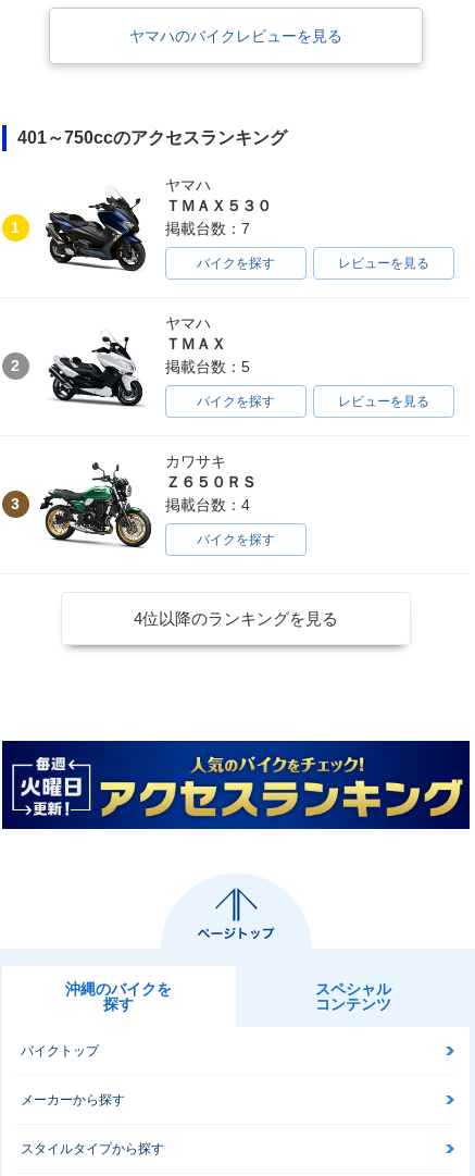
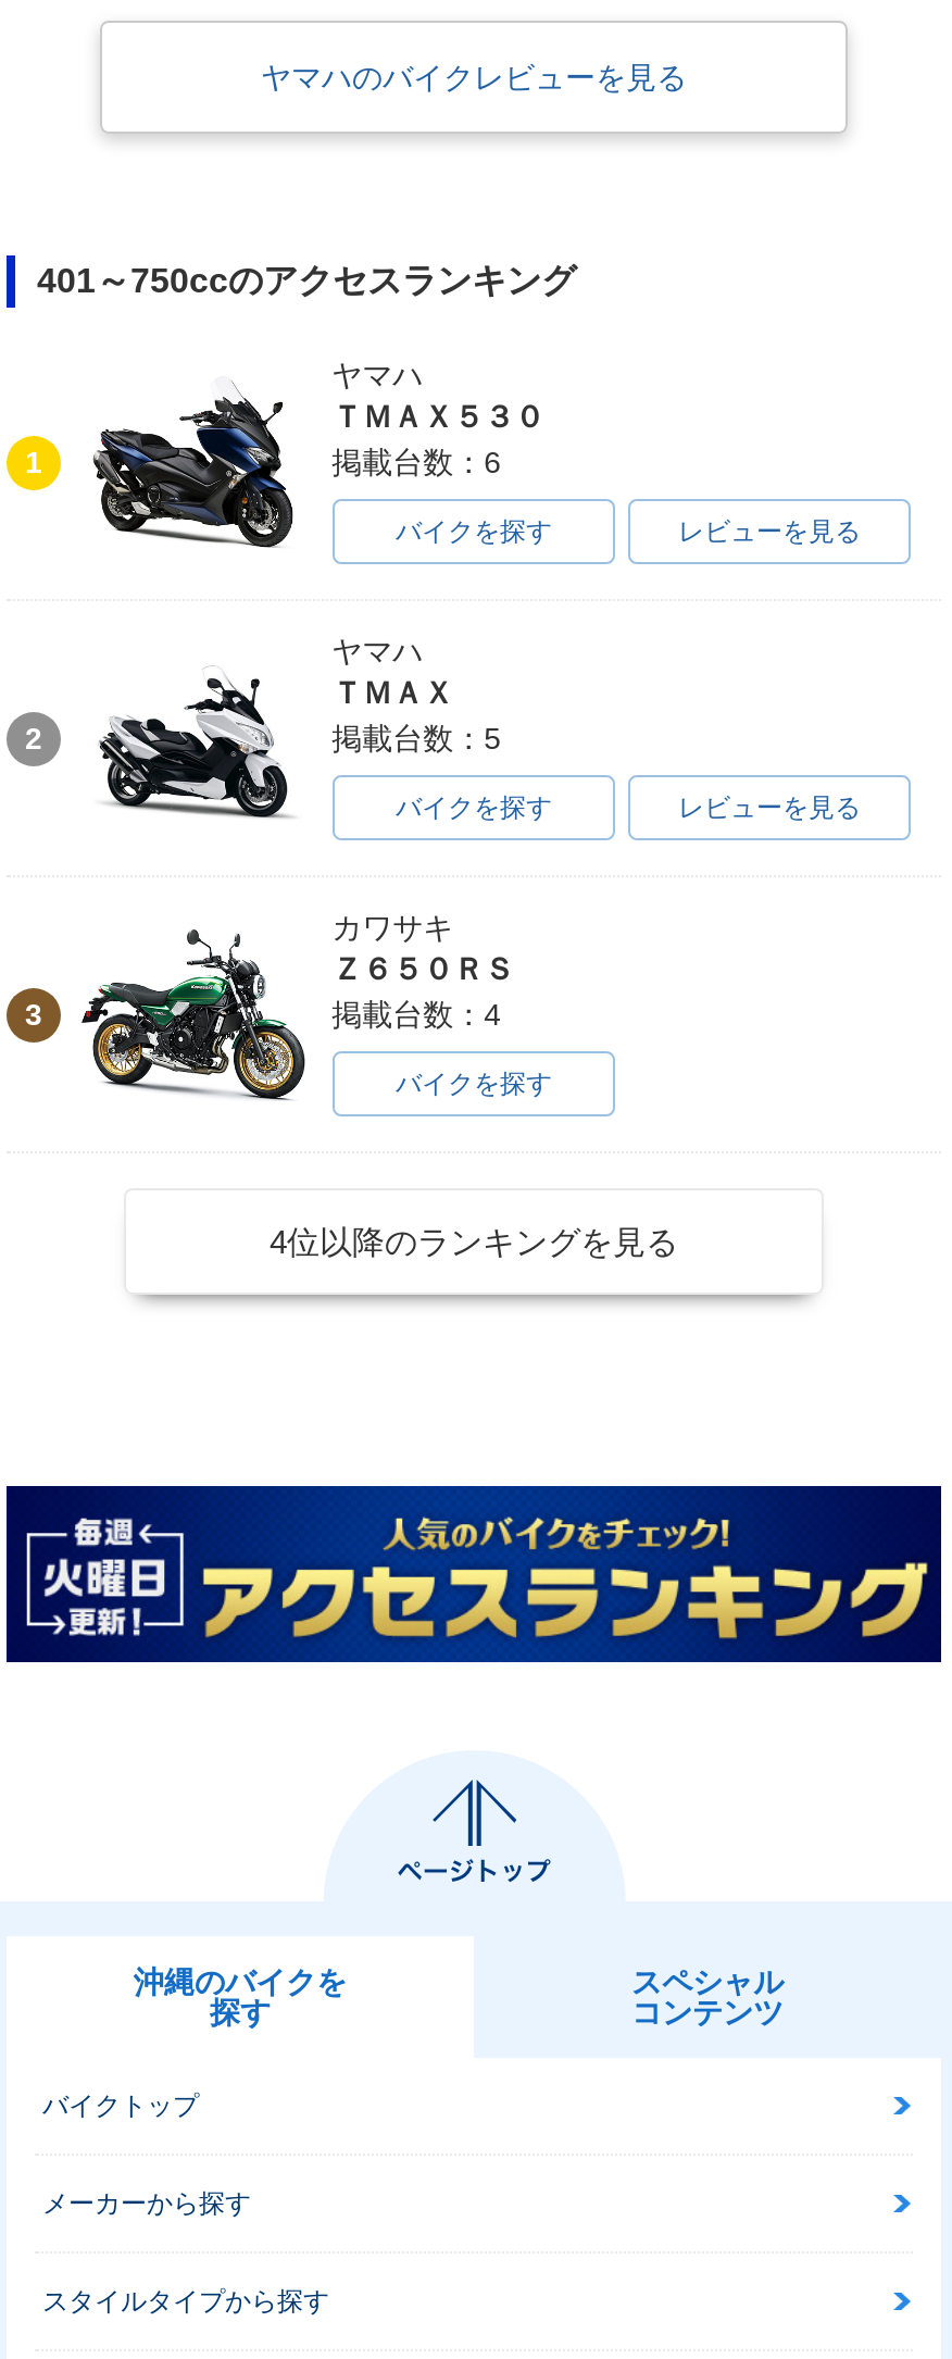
- 掲載台数：7
+ 掲載台数：6
